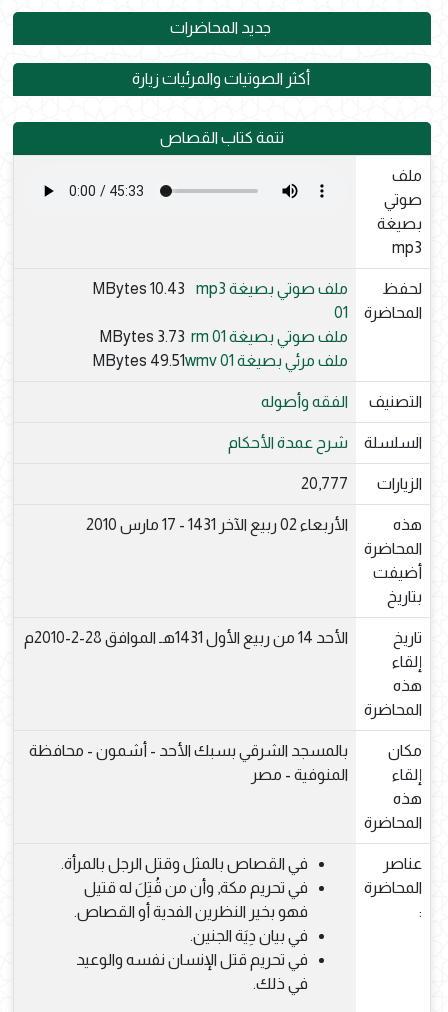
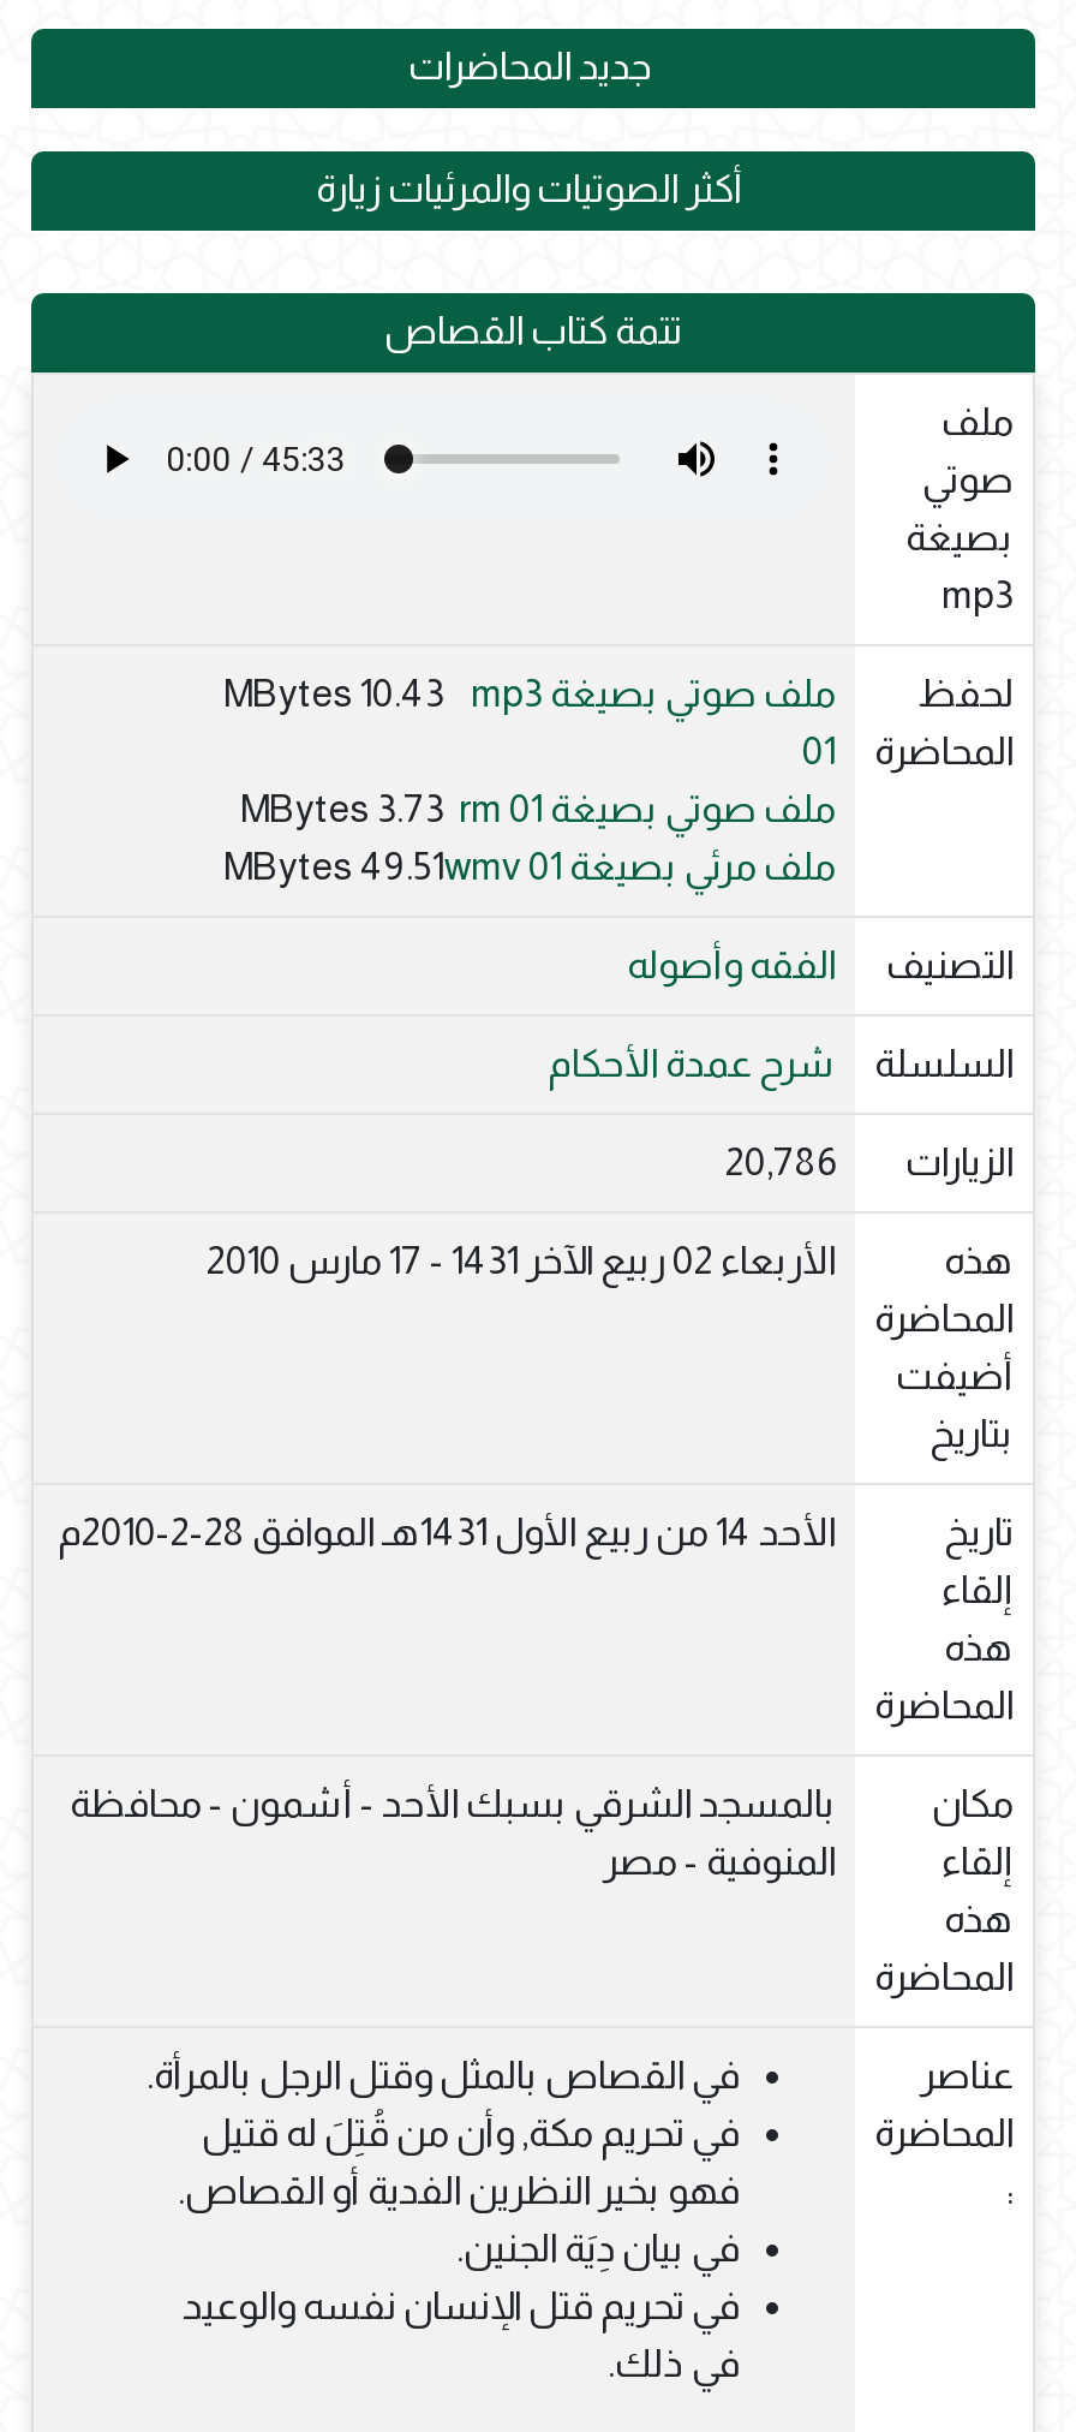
- الزيارات 20,777
+ الزيارات 20,786
